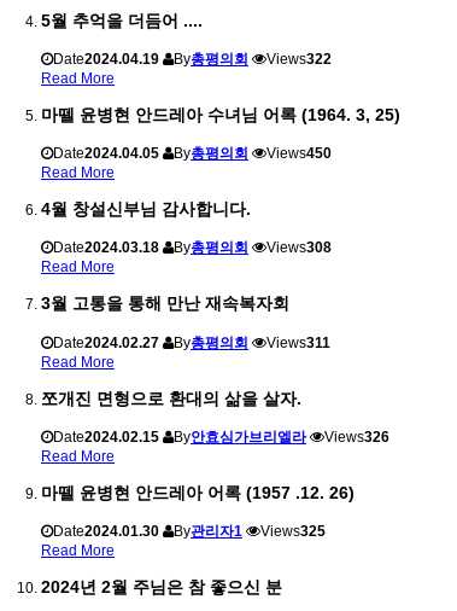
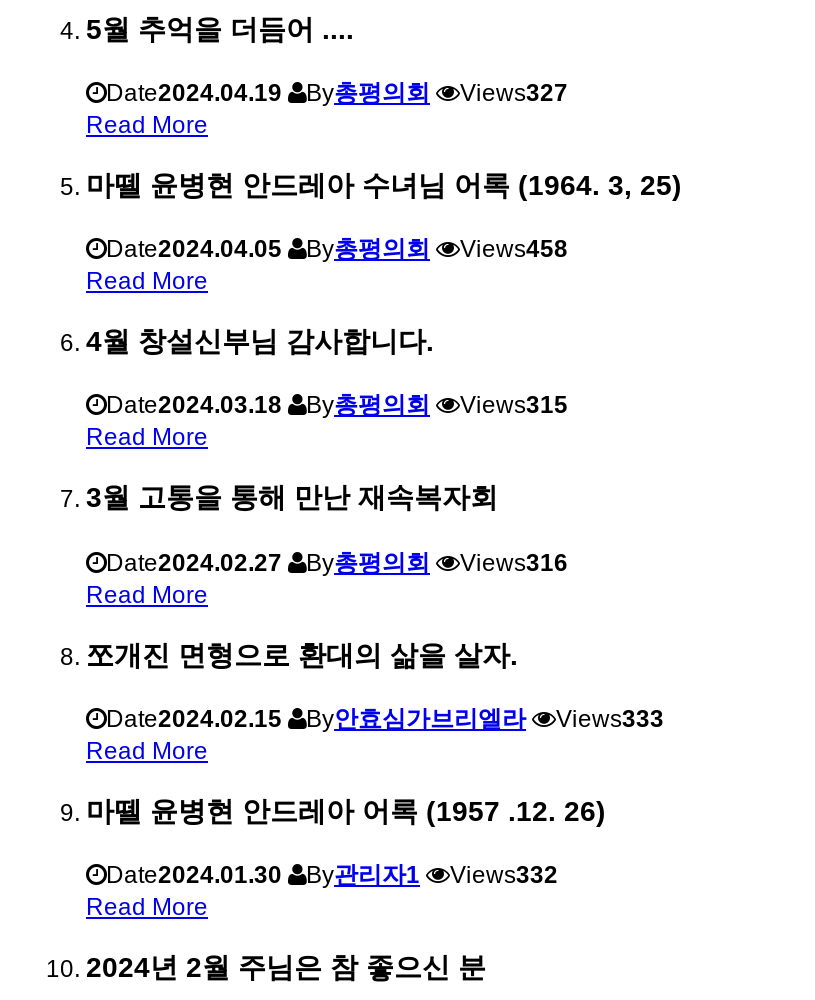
- Views322
+ Views327

- Views450
+ Views458

- Views308
+ Views315

- Views311
+ Views316

- Views326
+ Views333

- Views325
+ Views332
